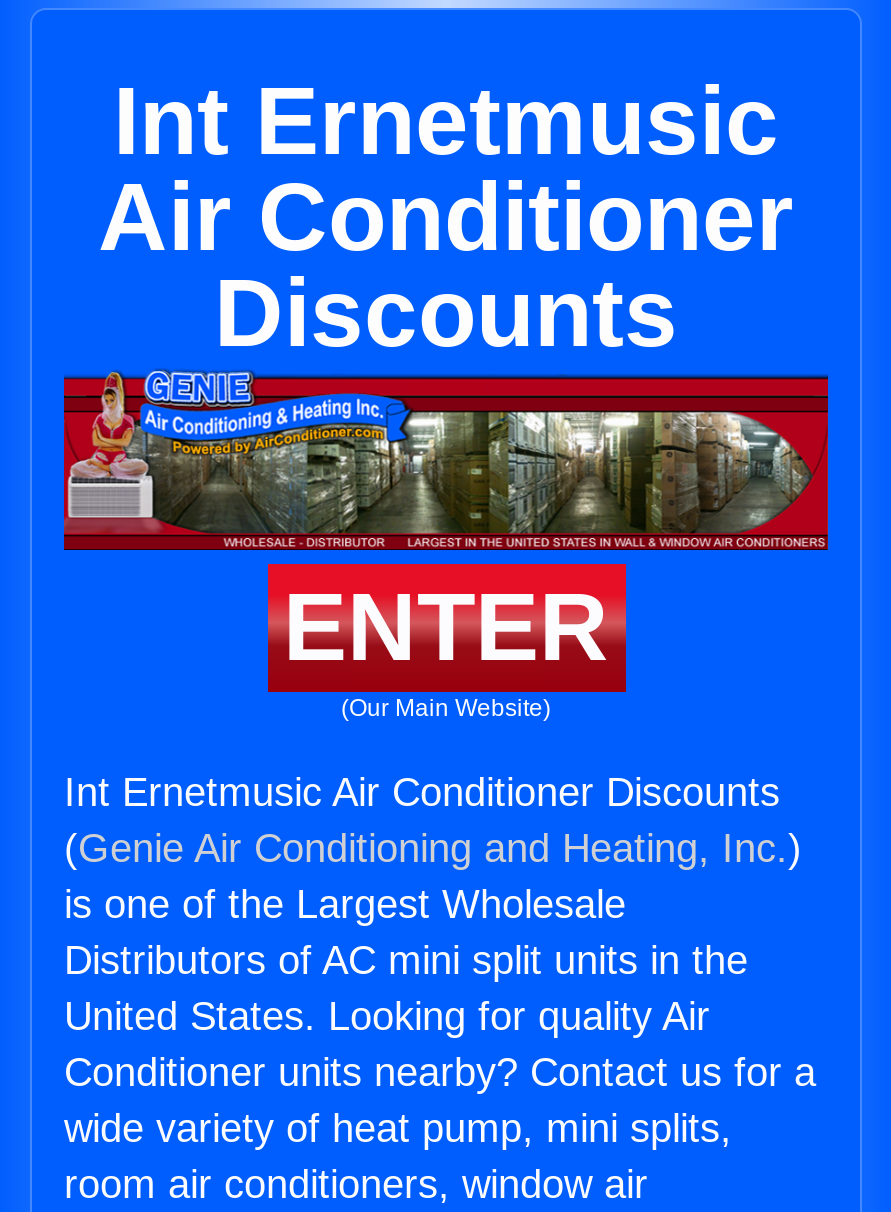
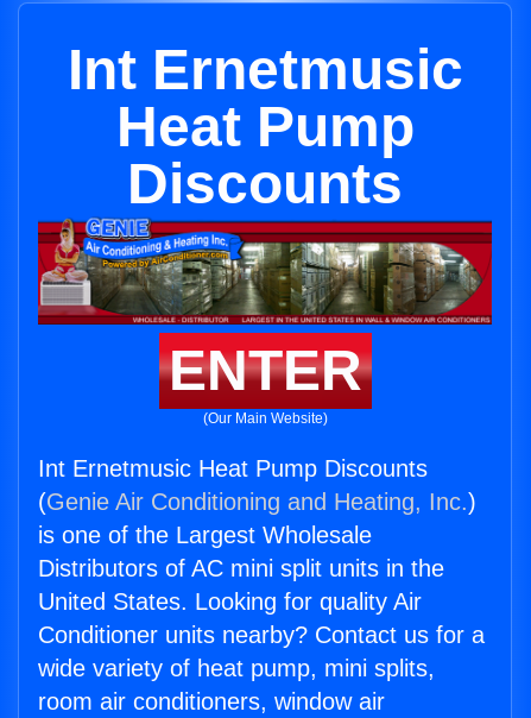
- Air Conditioner
+ Heat Pump

- Int Ernetmusic Air Conditioner Discounts
+ Int Ernetmusic Heat Pump Discounts
